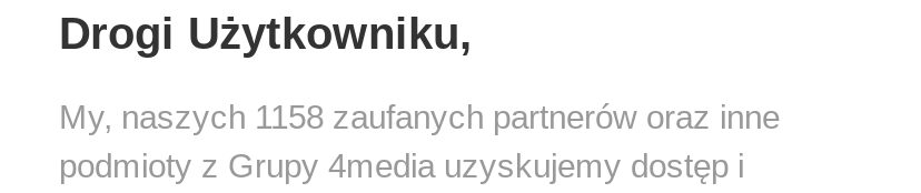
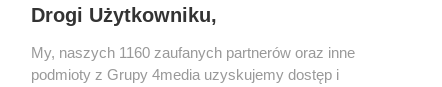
- My, naszych 1158 zaufanych partnerów oraz inne
+ My, naszych 1160 zaufanych partnerów oraz inne
